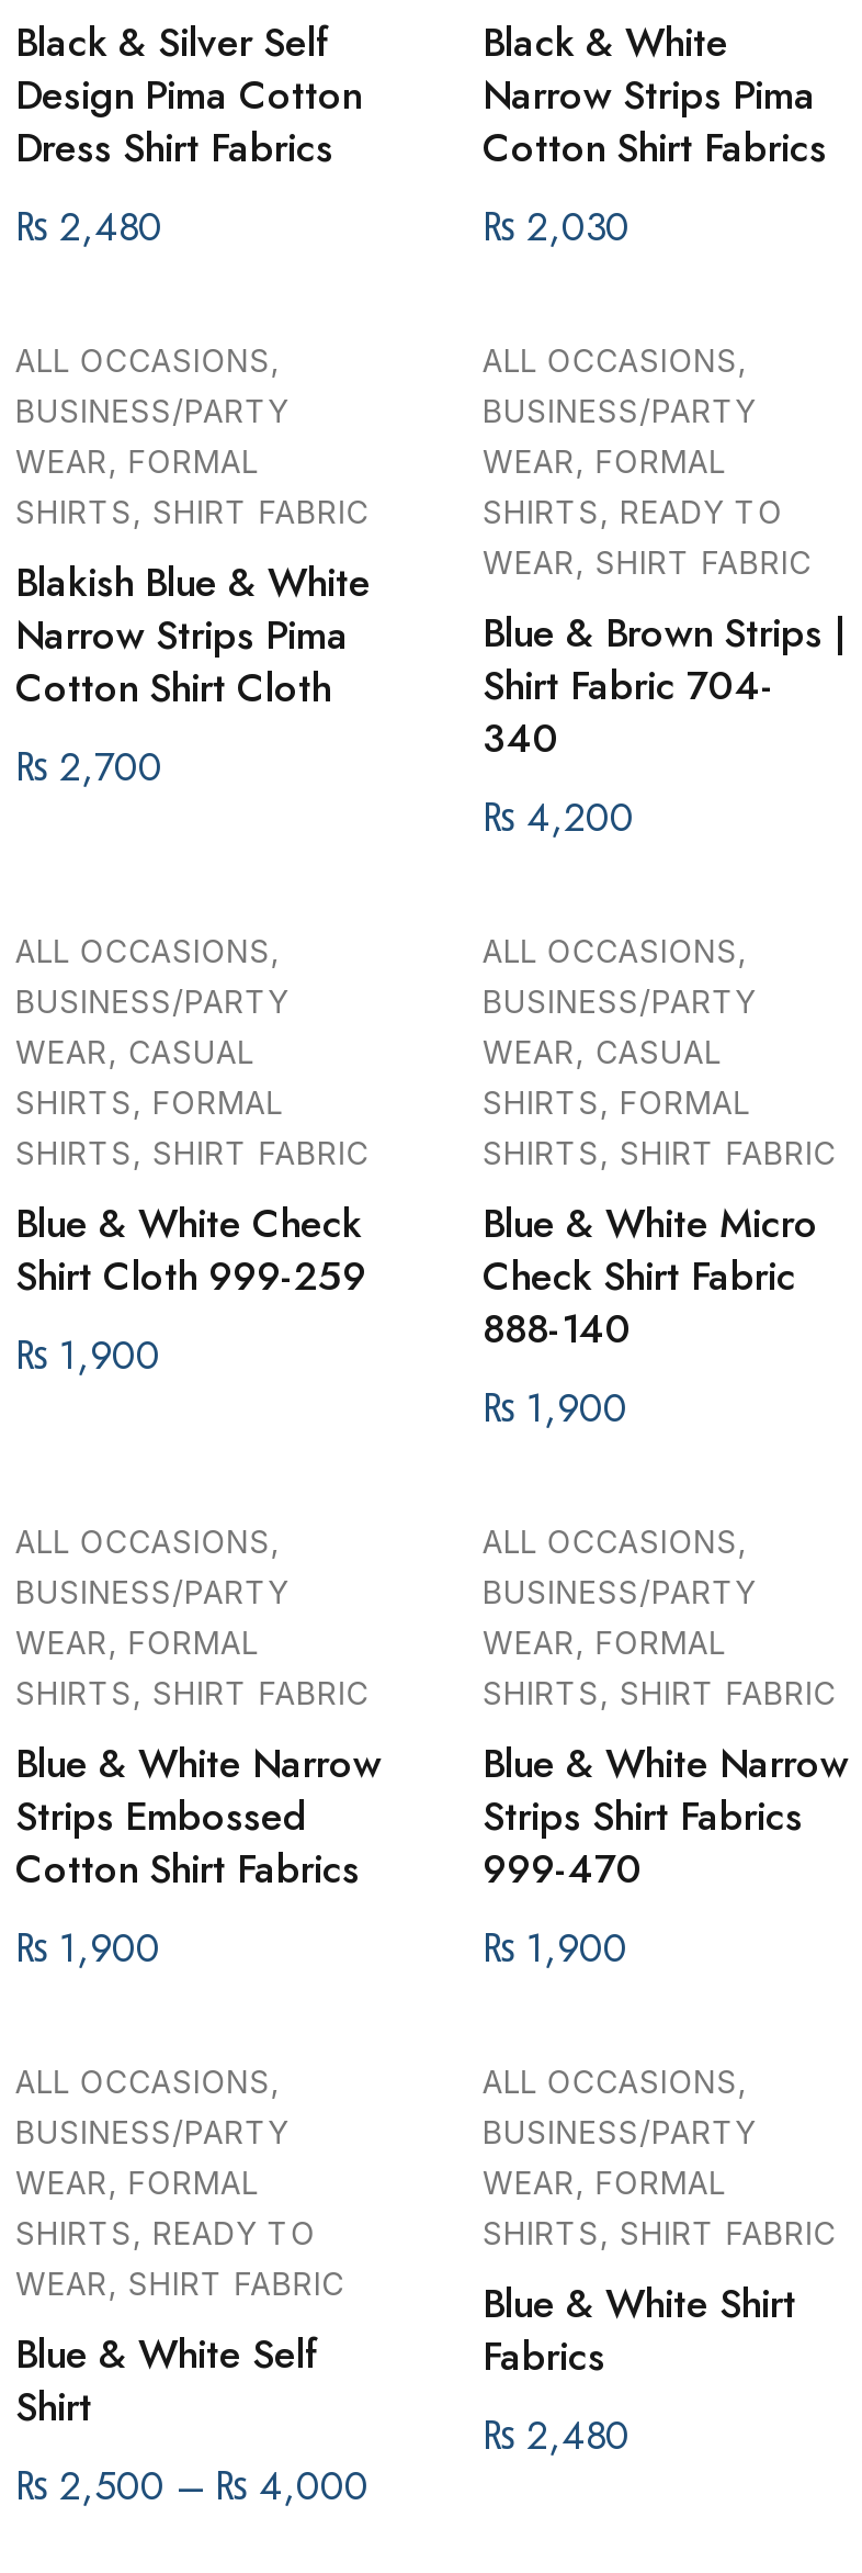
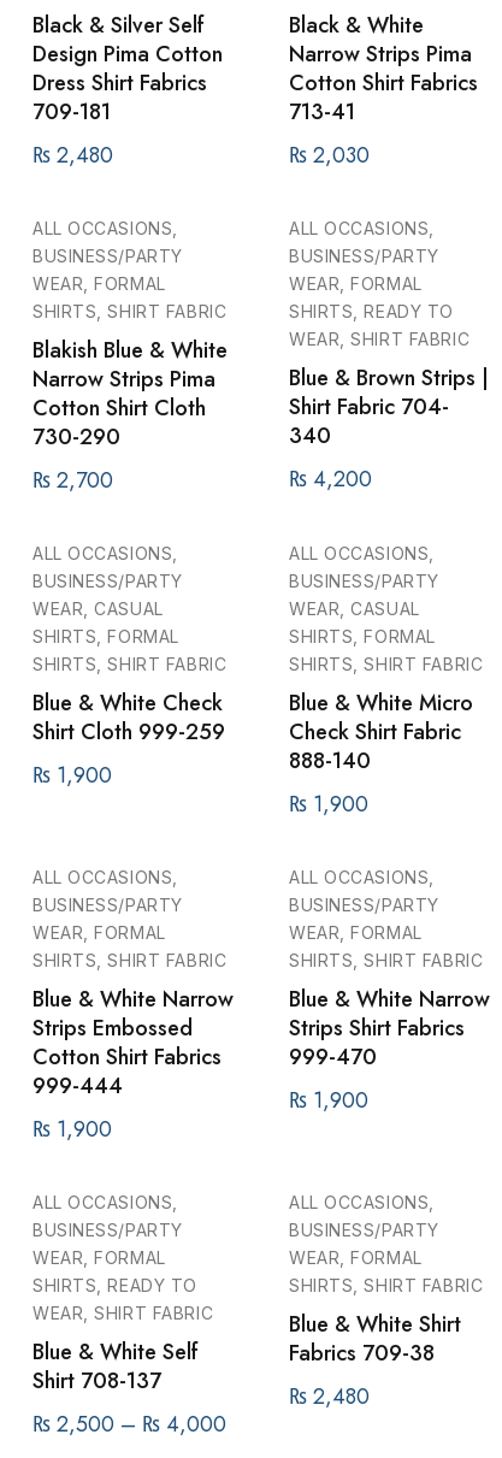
+ 709-181

+ 713-41

+ 730-290

+ 999-444

- Fabrics
+ Fabrics 709-38

- Shirt
+ Shirt 708-137
